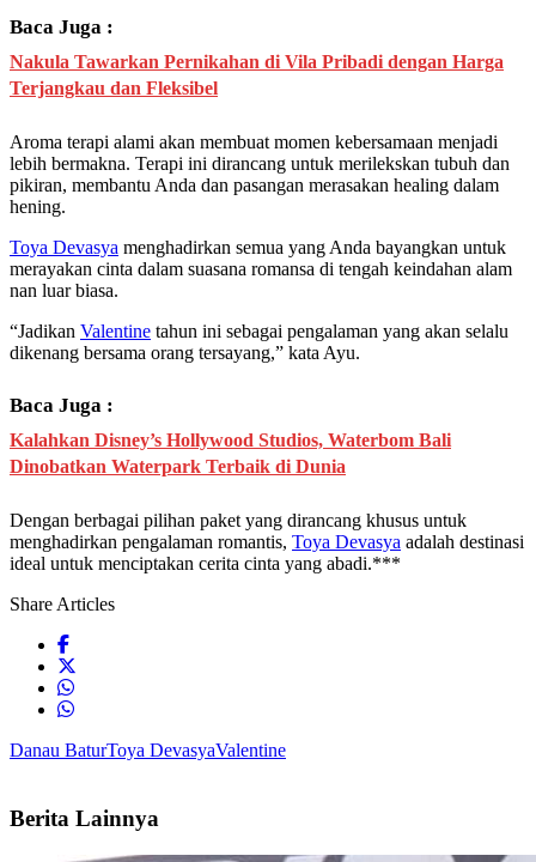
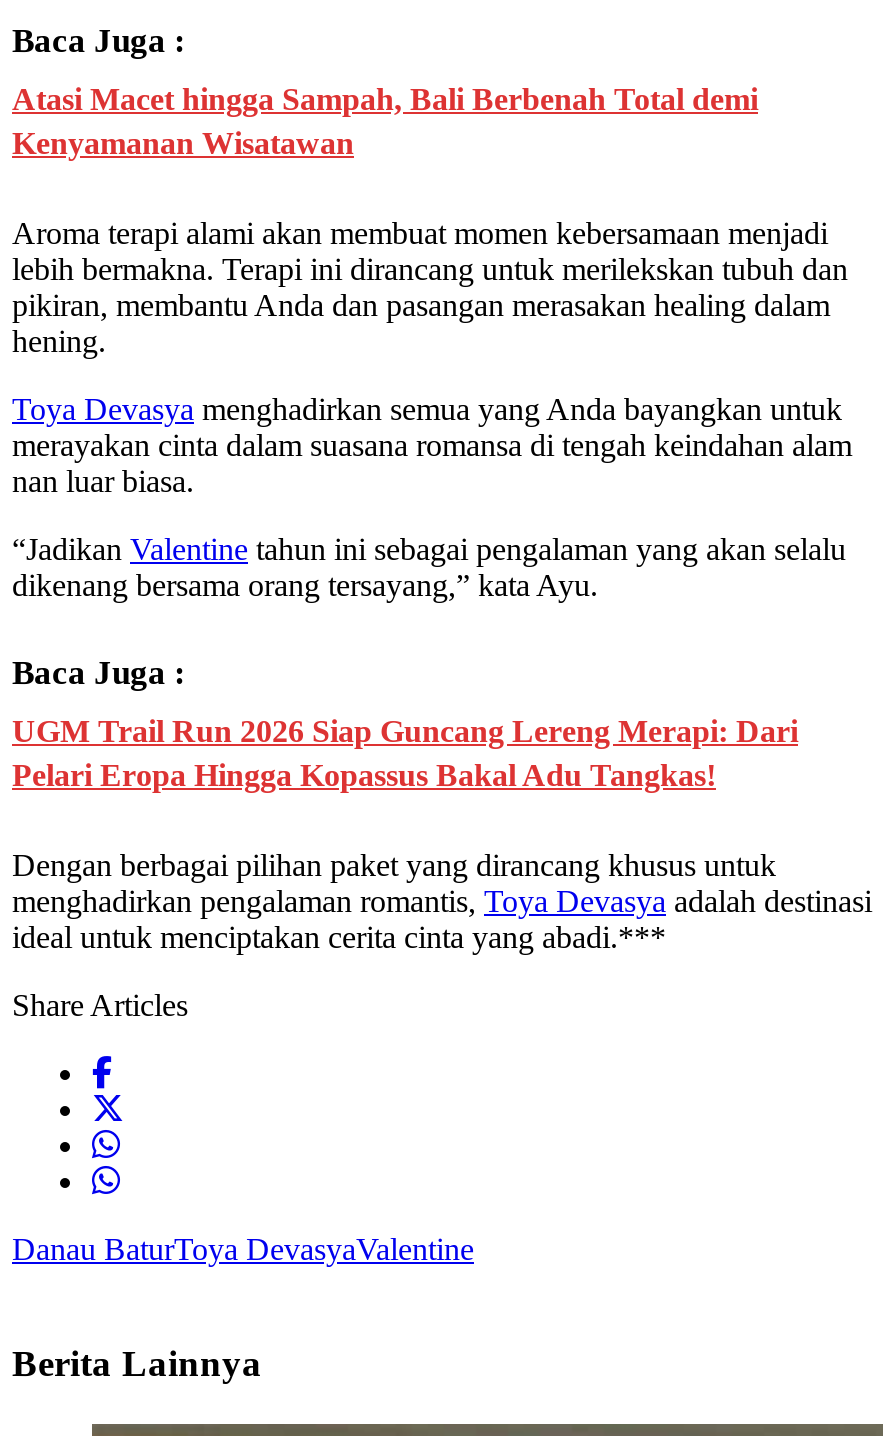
- Nakula Tawarkan Pernikahan di Vila Pribadi dengan Harga
- Terjangkau dan Fleksibel
+ Atasi Macet hingga Sampah, Bali Berbenah Total demi
+ Kenyamanan Wisatawan

- Kalahkan Disney’s Hollywood Studios, Waterbom Bali
- Dinobatkan Waterpark Terbaik di Dunia
+ UGM Trail Run 2026 Siap Guncang Lereng Merapi: Dari
+ Pelari Eropa Hingga Kopassus Bakal Adu Tangkas!
